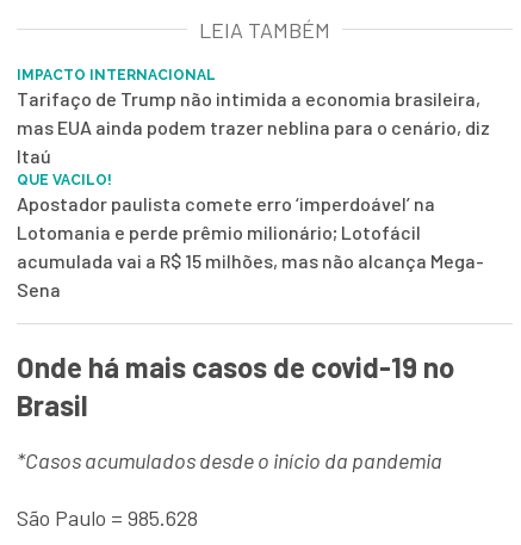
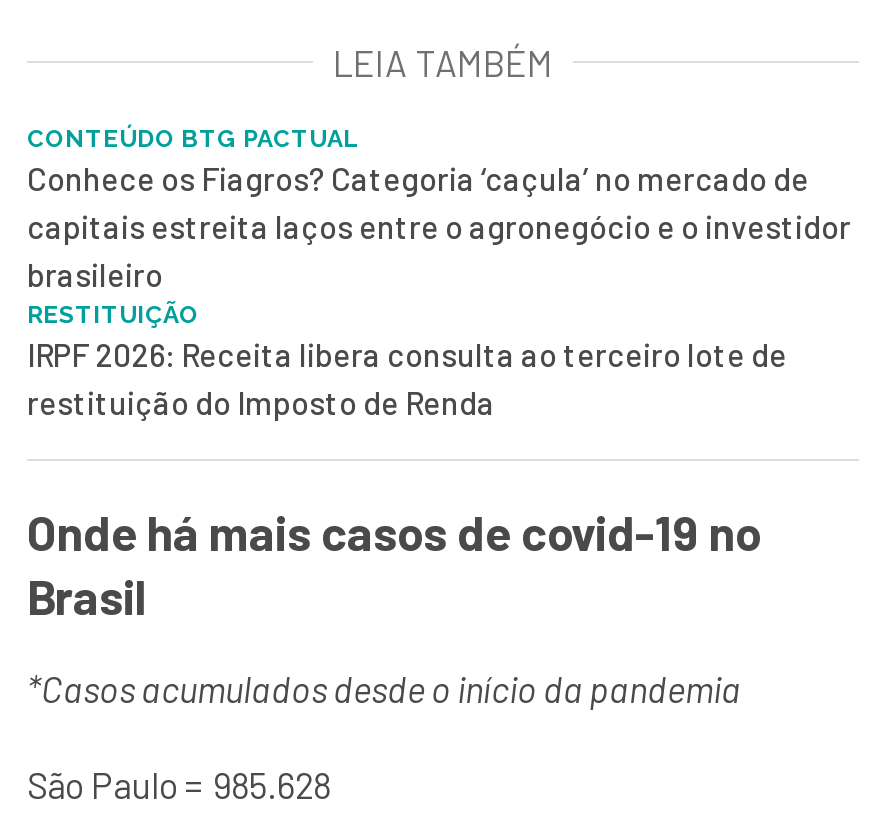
- IMPACTO INTERNACIONAL
- Tarifaço de Trump não intimida a economia brasileira,
- mas EUA ainda podem trazer neblina para o cenário, diz
- Itaú
- QUE VACILO!
- Apostador paulista comete erro ‘imperdoável’ na
- Lotomania e perde prêmio milionário; Lotofácil
- acumulada vai a R$ 15 milhões, mas não alcança Mega-
- Sena
+ CONTEÚDO BTG PACTUAL
+ Conhece os Fiagros? Categoria ‘caçula’ no mercado de
+ capitais estreita laços entre o agronegócio e o investidor
+ brasileiro
+ RESTITUIÇÃO
+ IRPF 2026: Receita libera consulta ao terceiro lote de
+ restituição do Imposto de Renda
